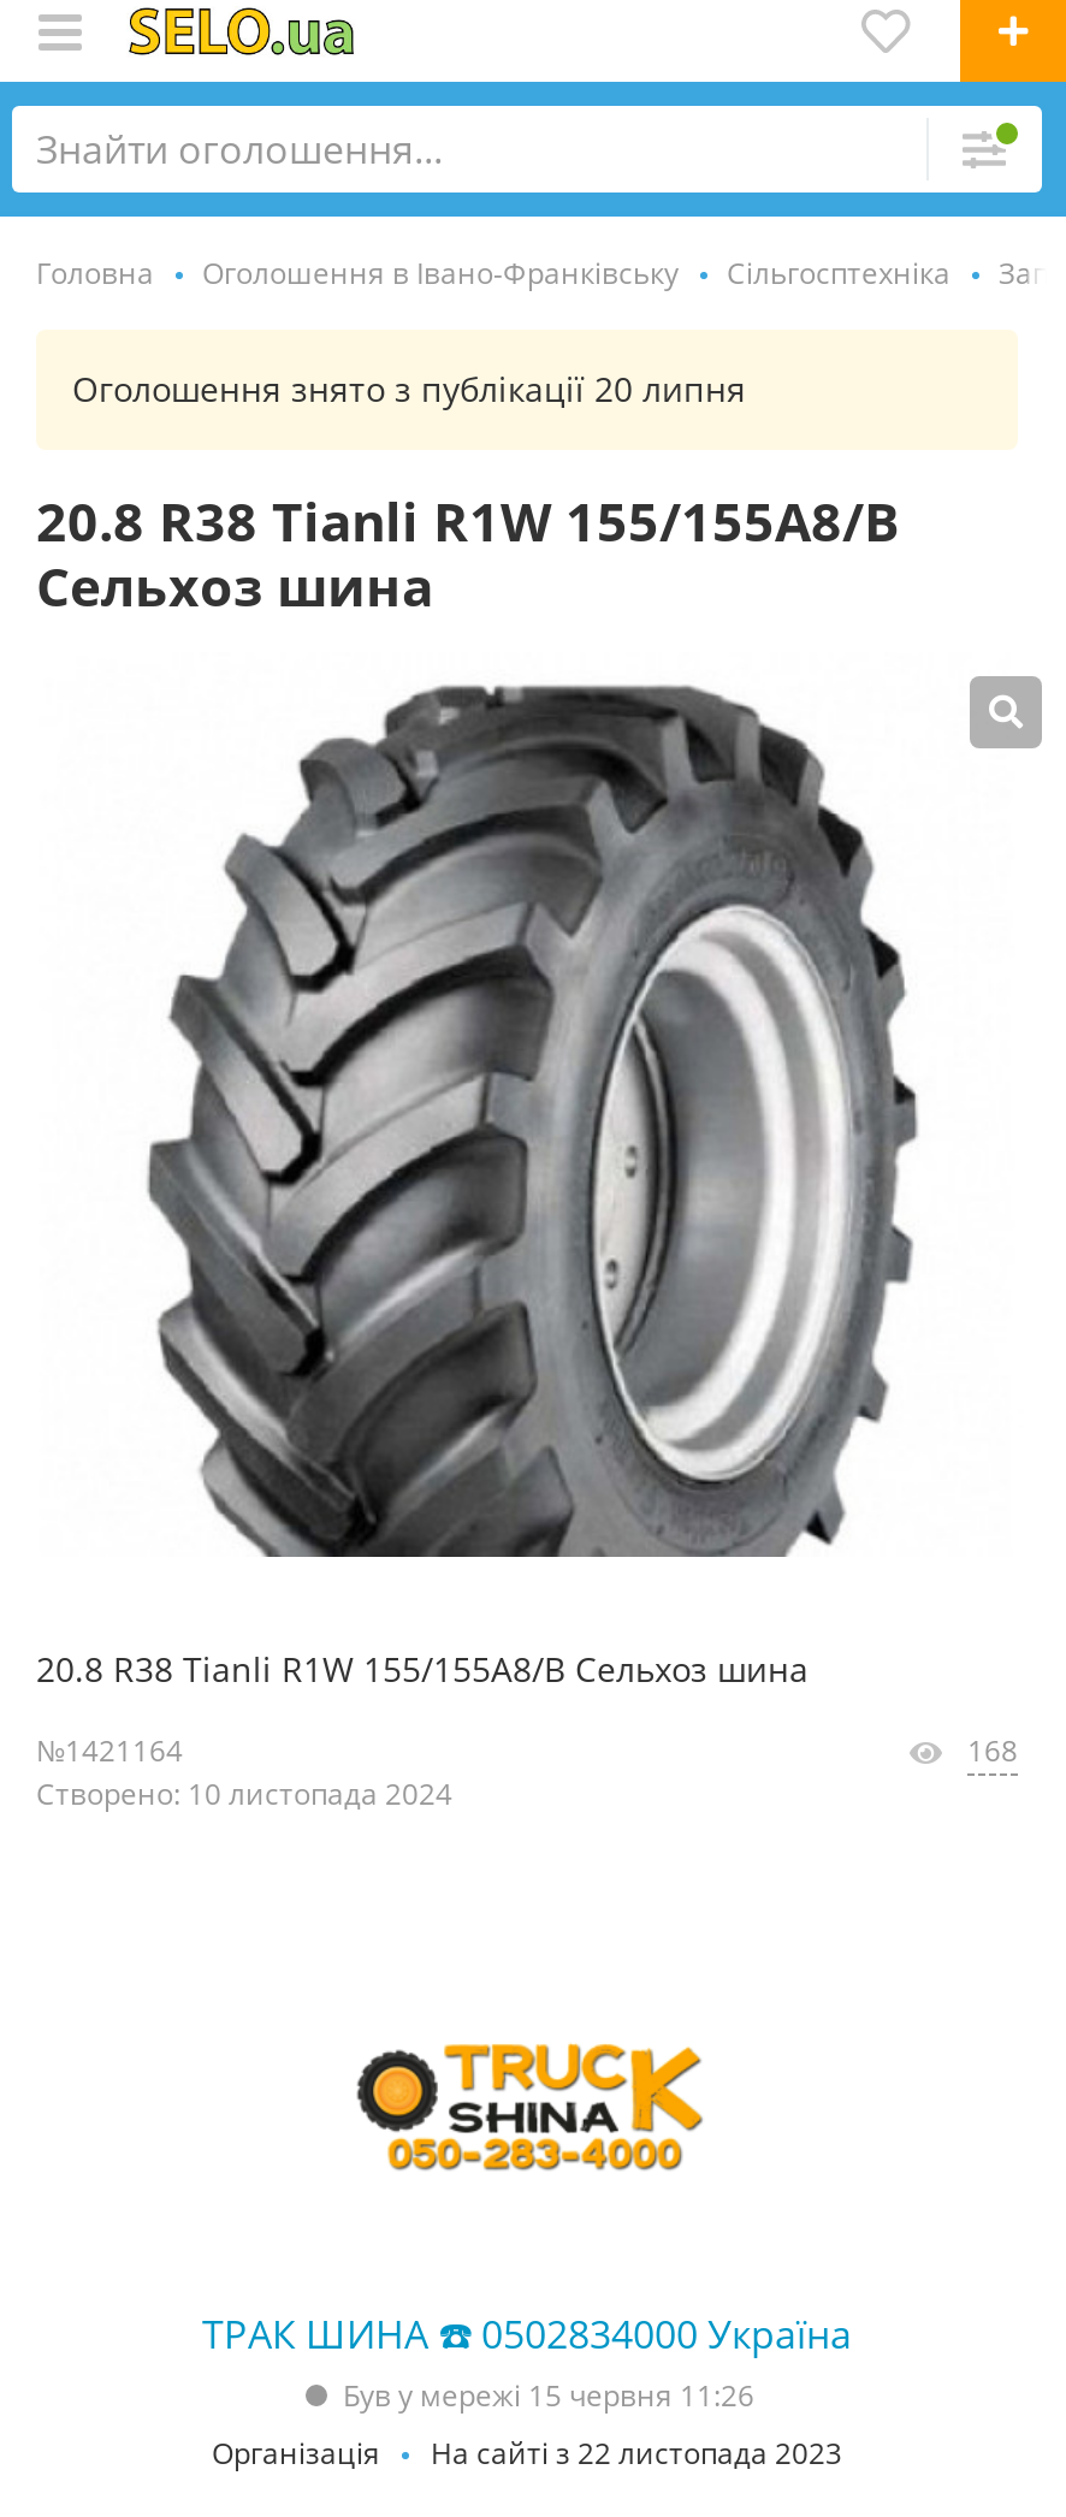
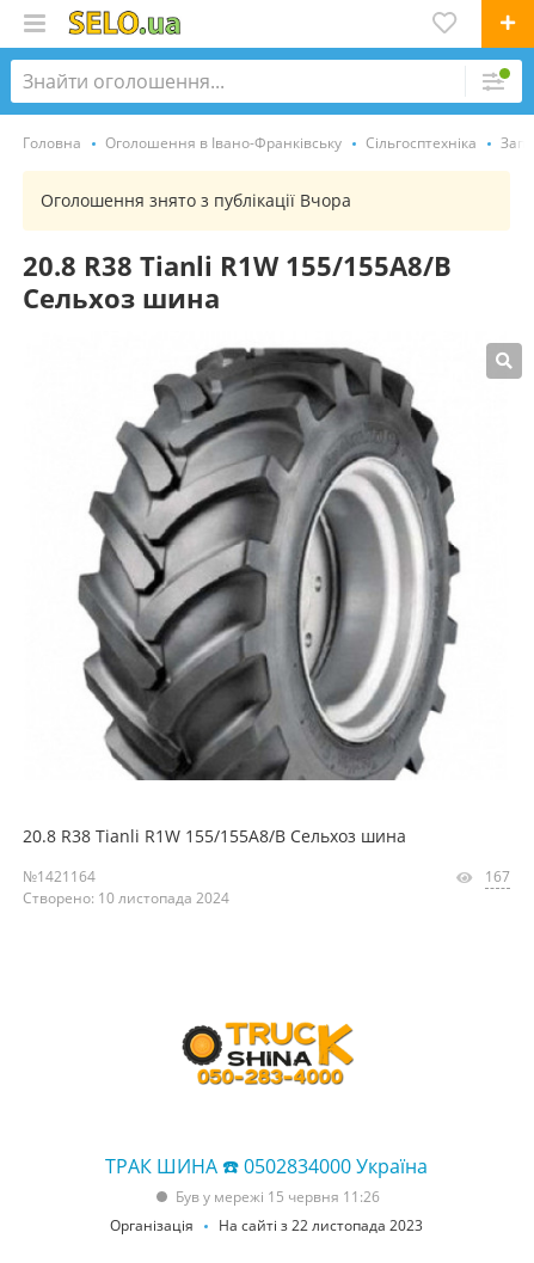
- Оголошення знято з публікації 20 липня
+ Оголошення знято з публікації Вчора

- 168
+ 167
